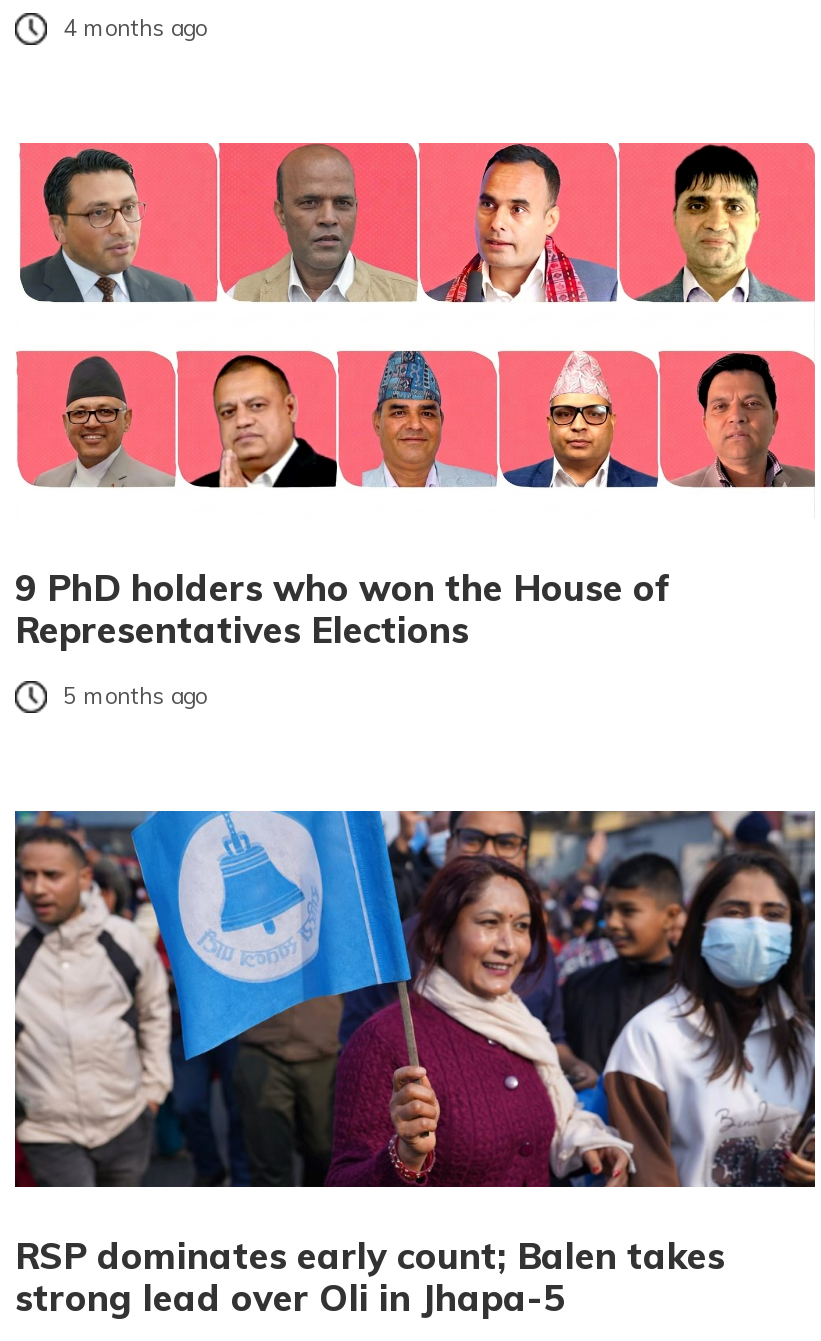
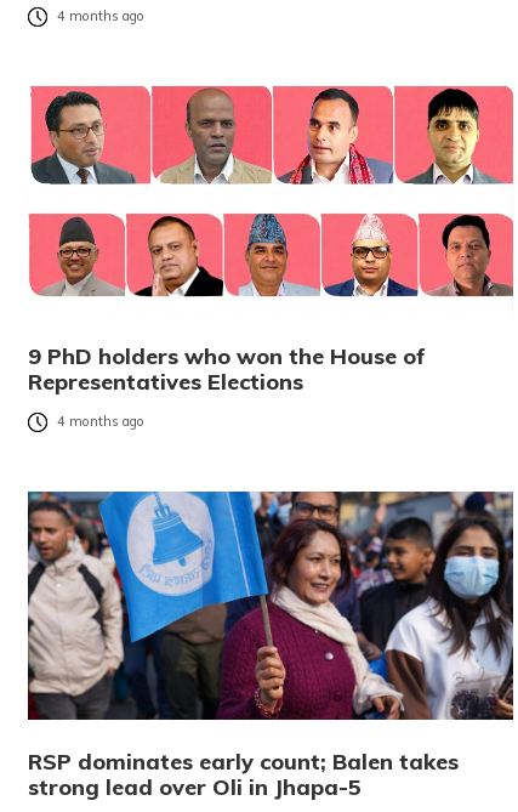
- 5 months ago
+ 4 months ago
